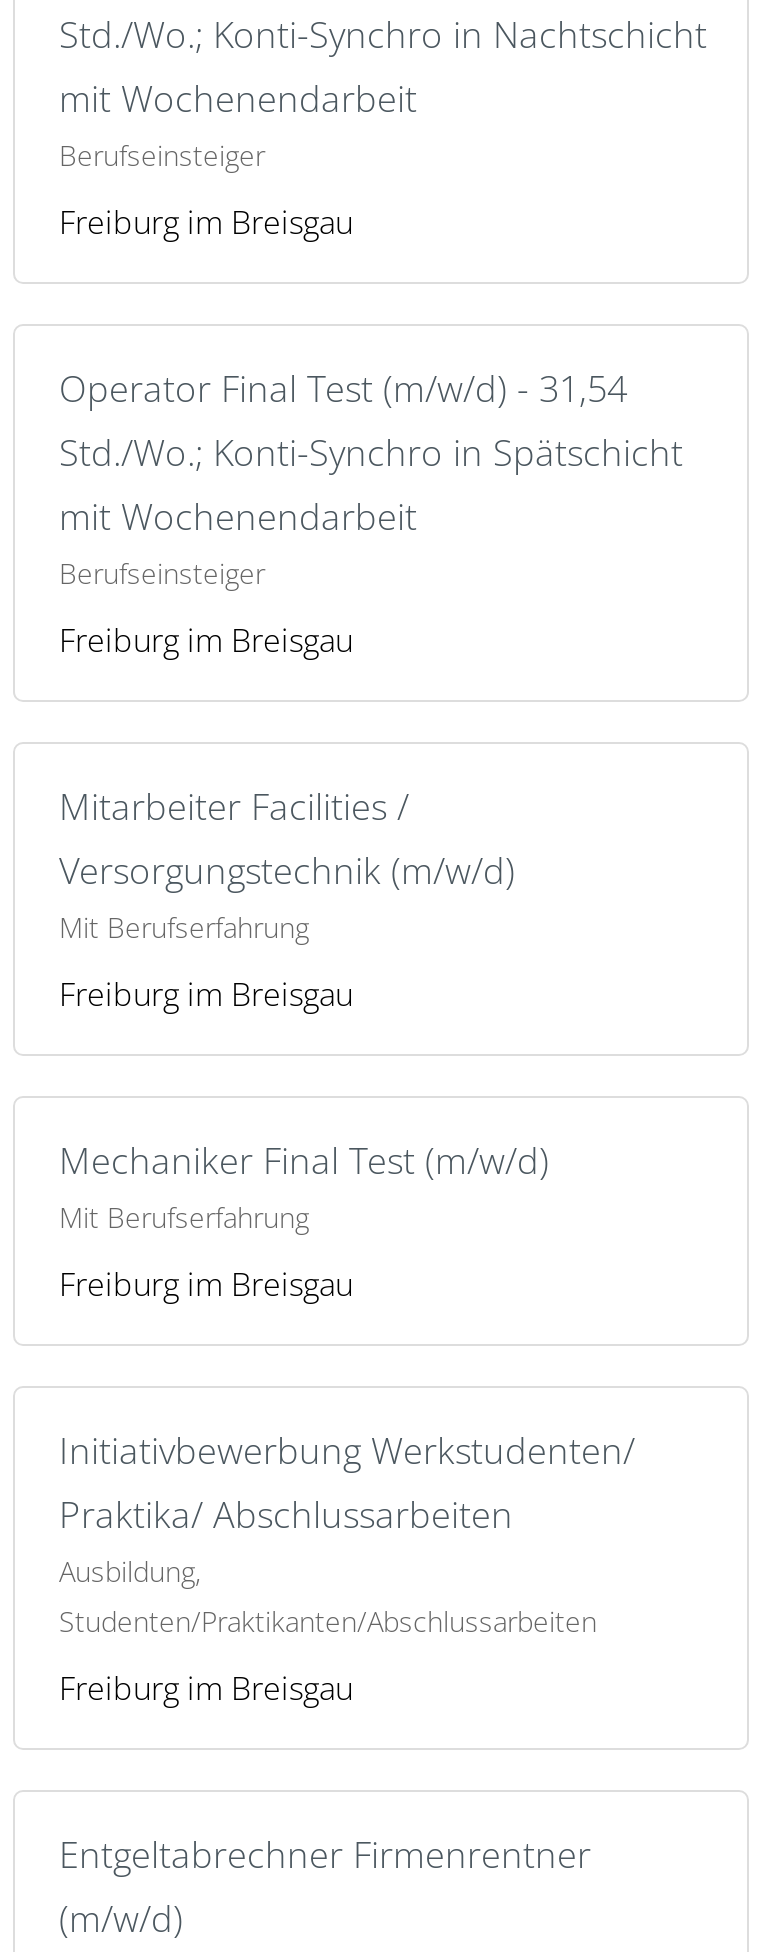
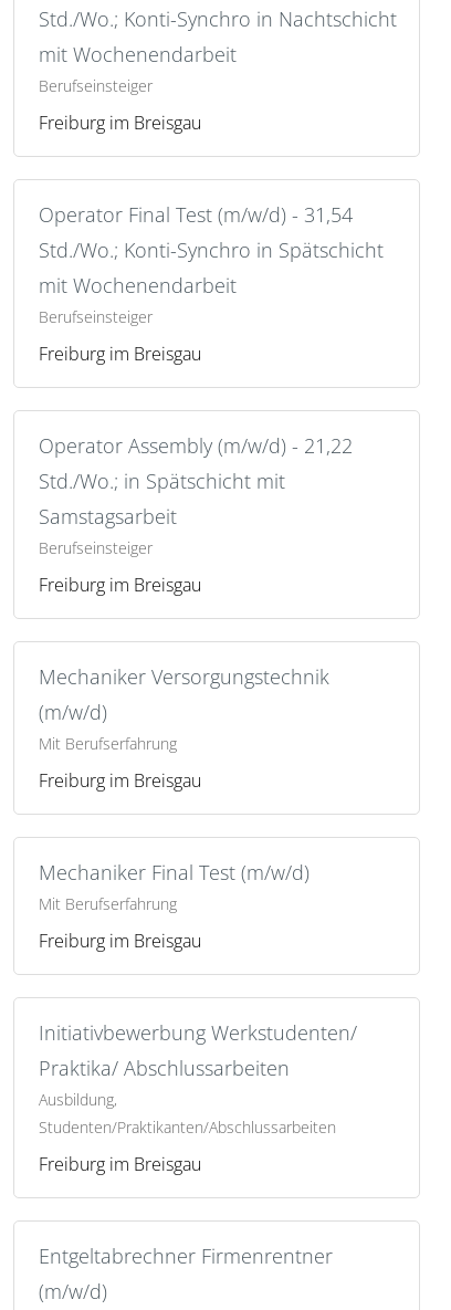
- Mitarbeiter Facilities /
- Versorgungstechnik (m/w/d)
+ Operator Assembly (m/w/d) - 21,22
+ Std./Wo.; in Spätschicht mit
+ Samstagsarbeit
+ Berufseinsteiger
+ Freiburg im Breisgau
+ Mechaniker Versorgungstechnik
+ (m/w/d)
